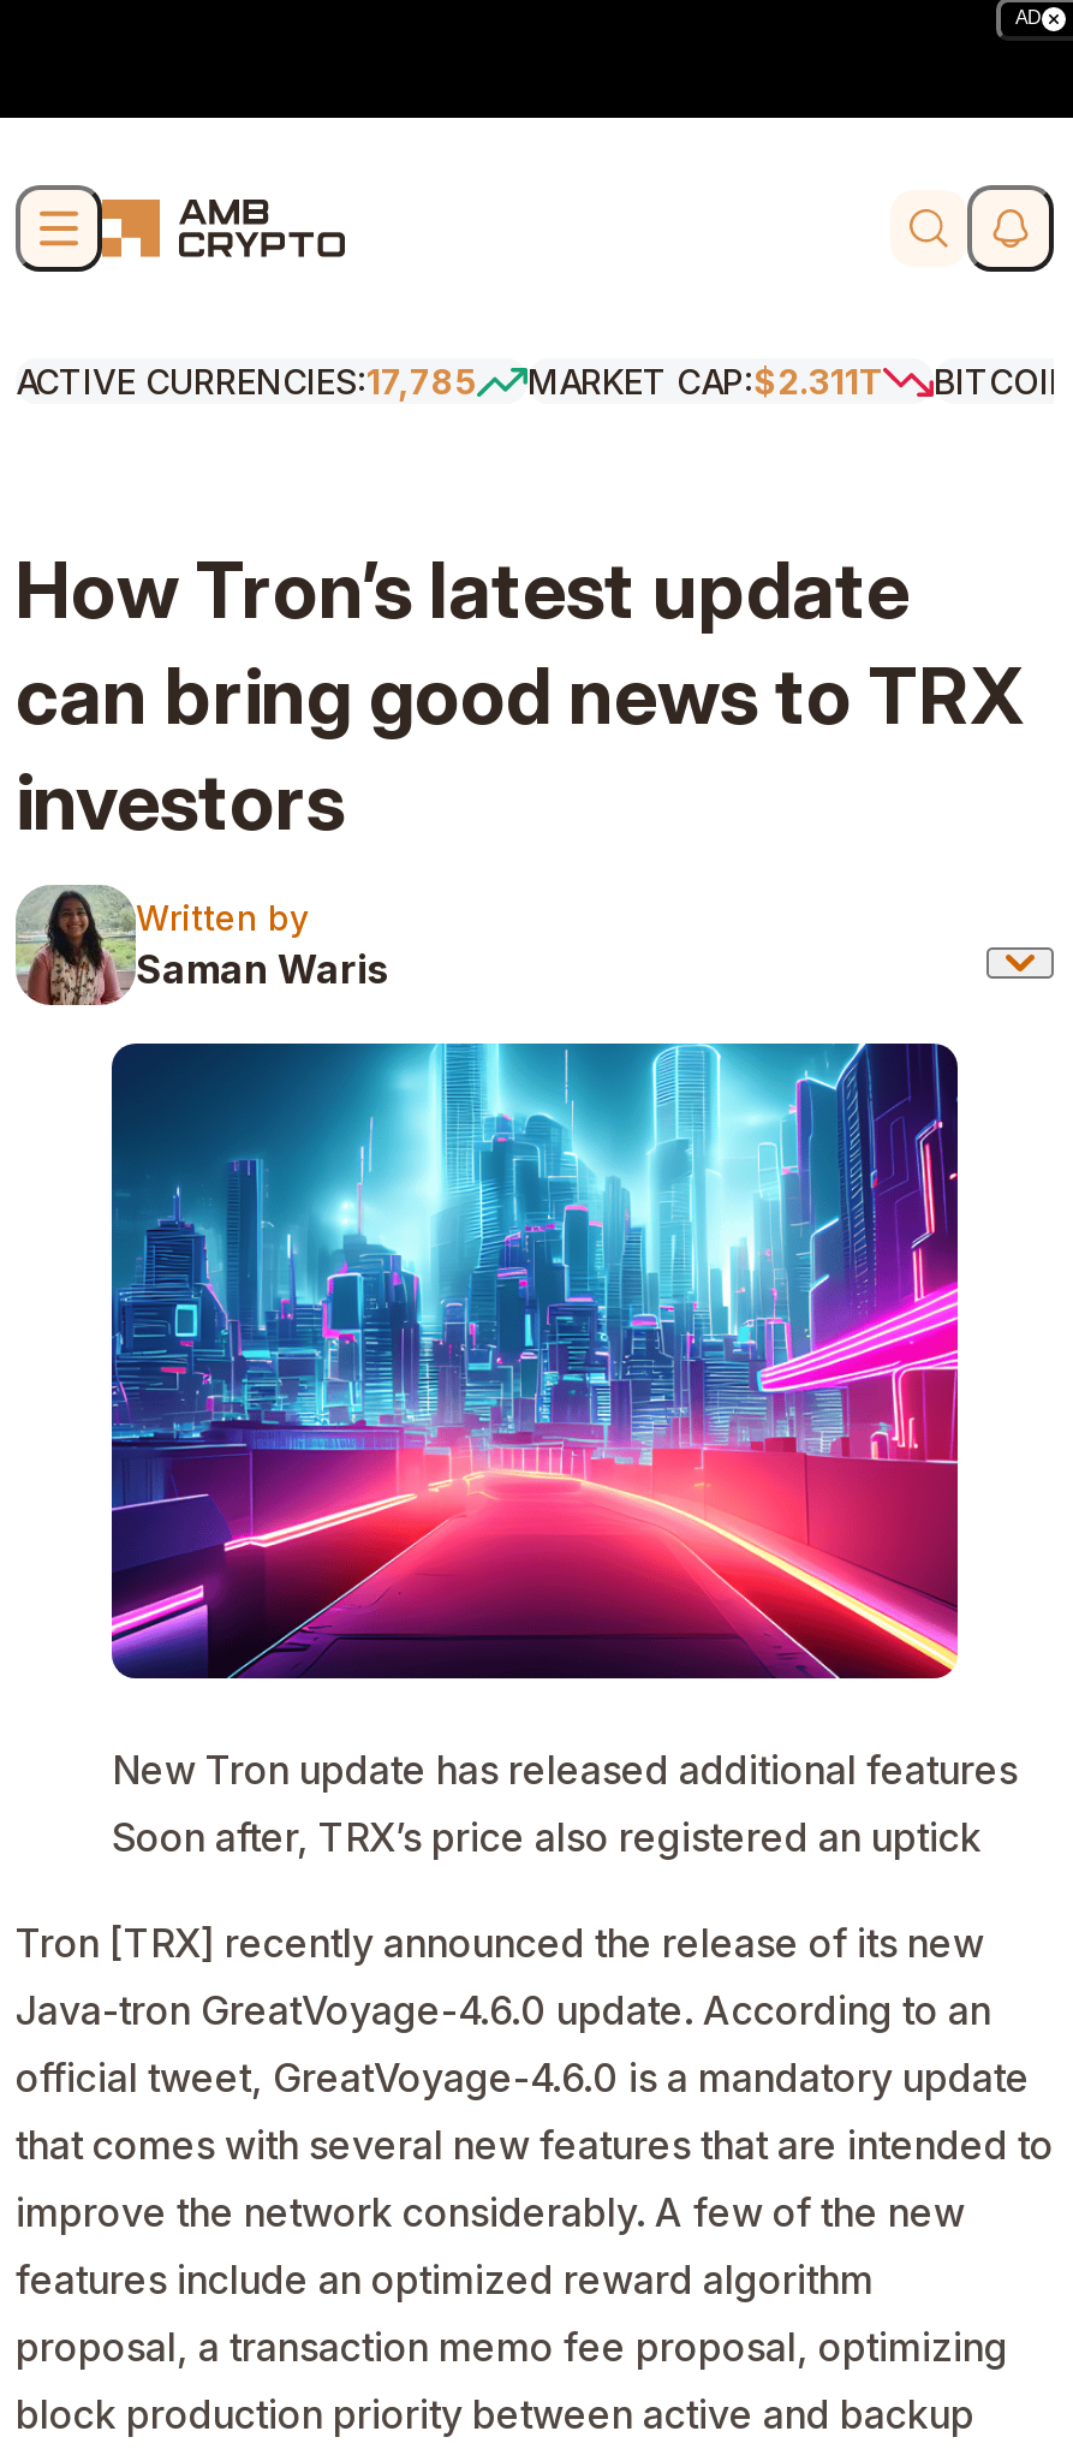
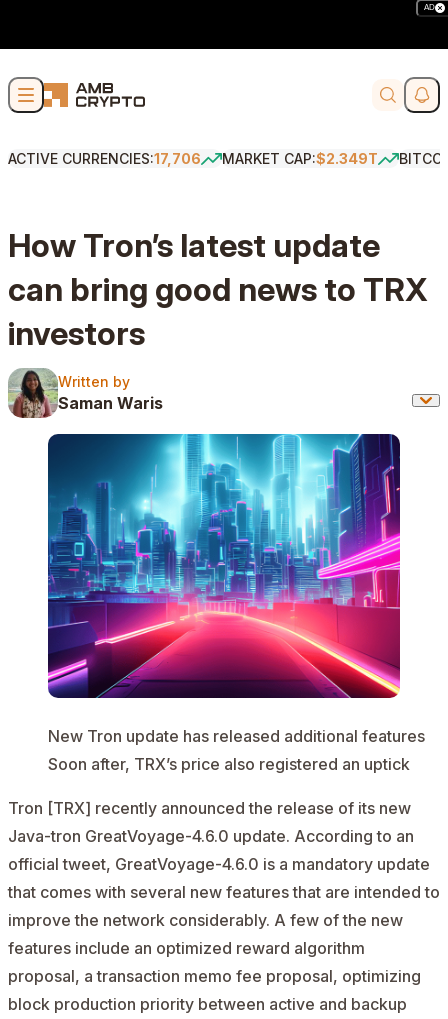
- ACTIVE CURRENCIES:17,785
+ ACTIVE CURRENCIES:17,706

- MARKET CAP:$2.311T
+ MARKET CAP:$2.349T
